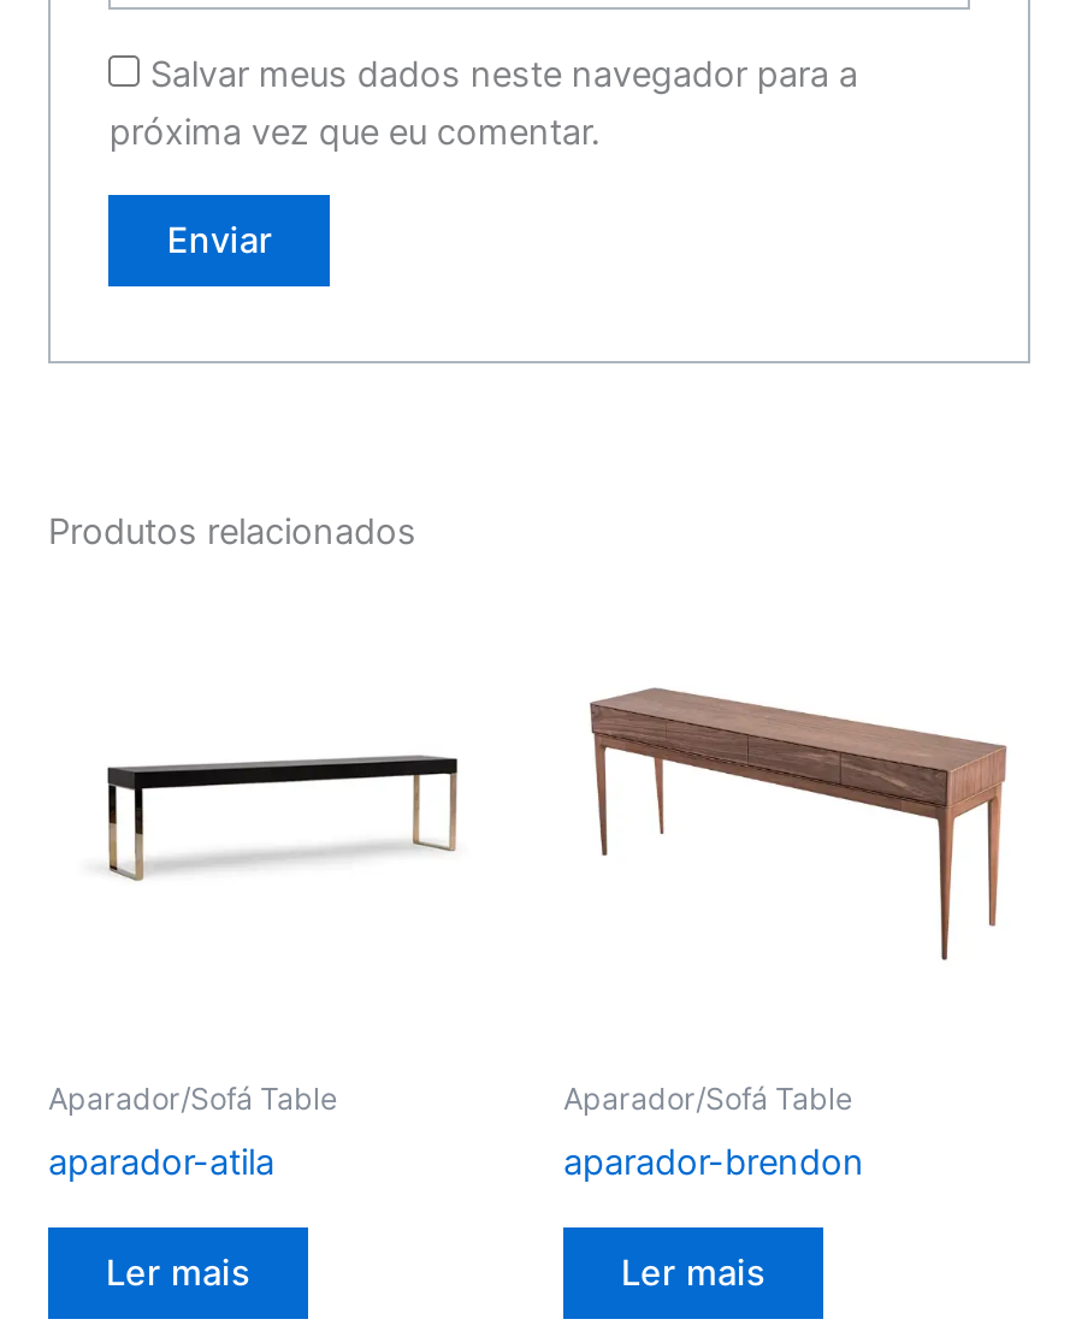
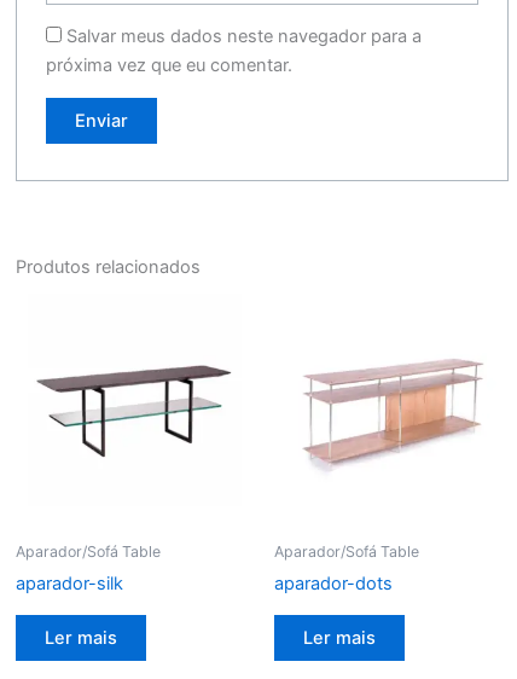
- [image]
+ [image]

- [image]
+ [image]

- aparador-atila
+ aparador-silk

- aparador-brendon
+ aparador-dots
